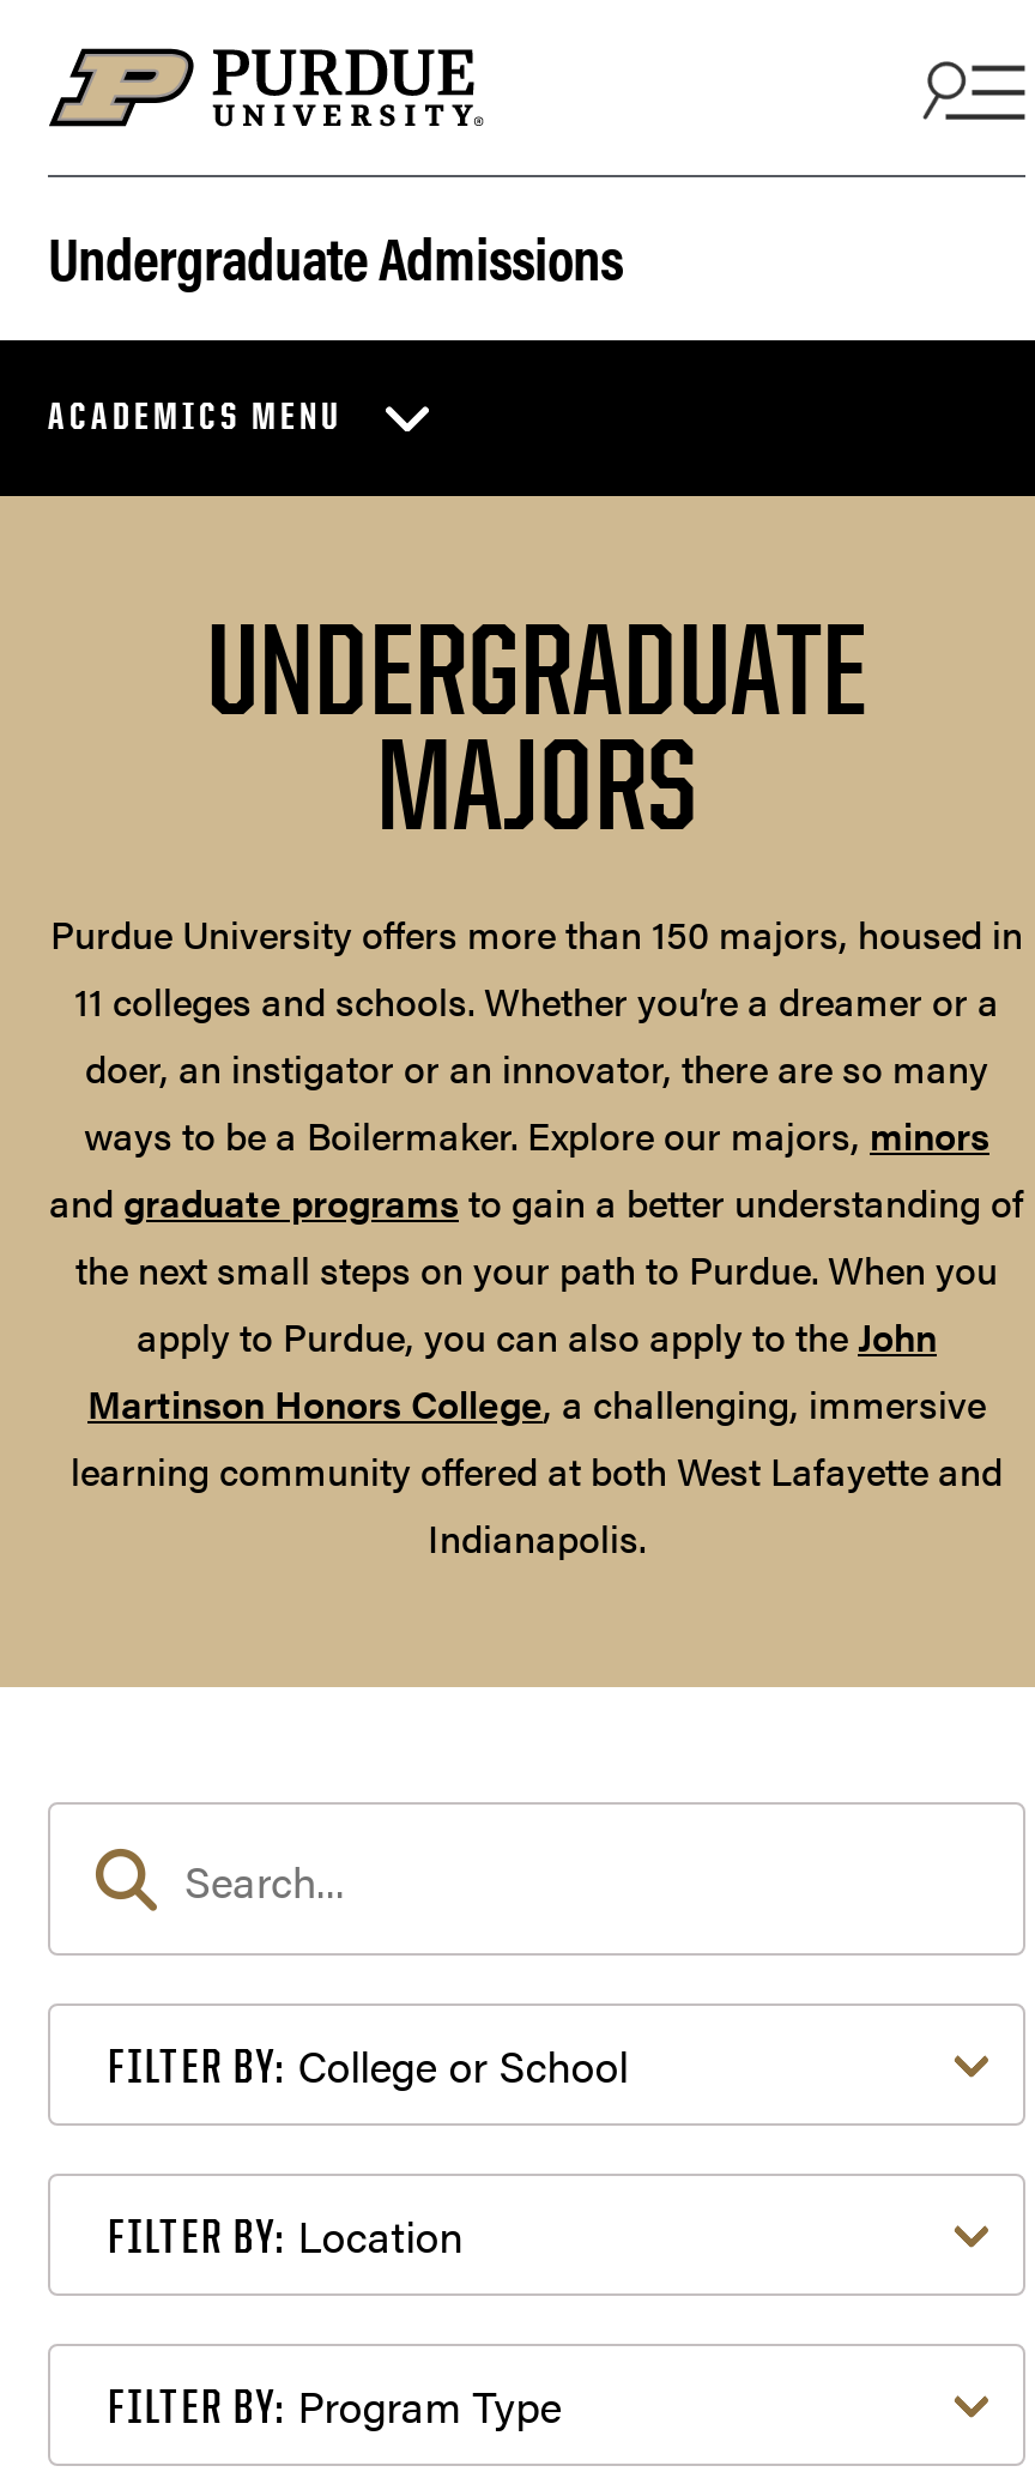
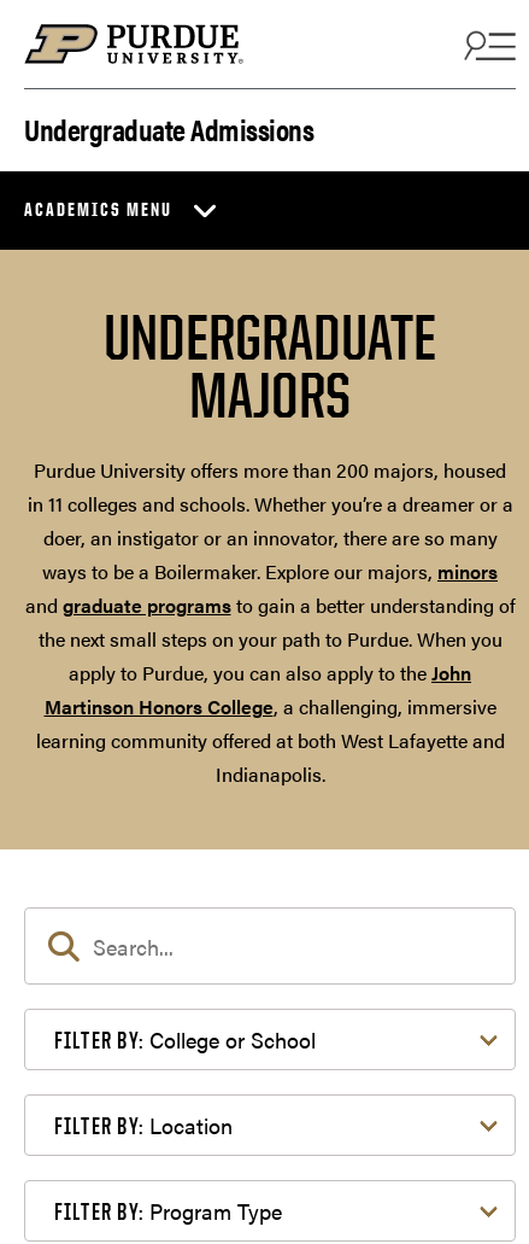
- Purdue University offers more than 150 majors, housed in
- 11 colleges and schools. Whether you’re a dreamer or a
+ Purdue University offers more than 200 majors, housed
+ in 11 colleges and schools. Whether you’re a dreamer or a
